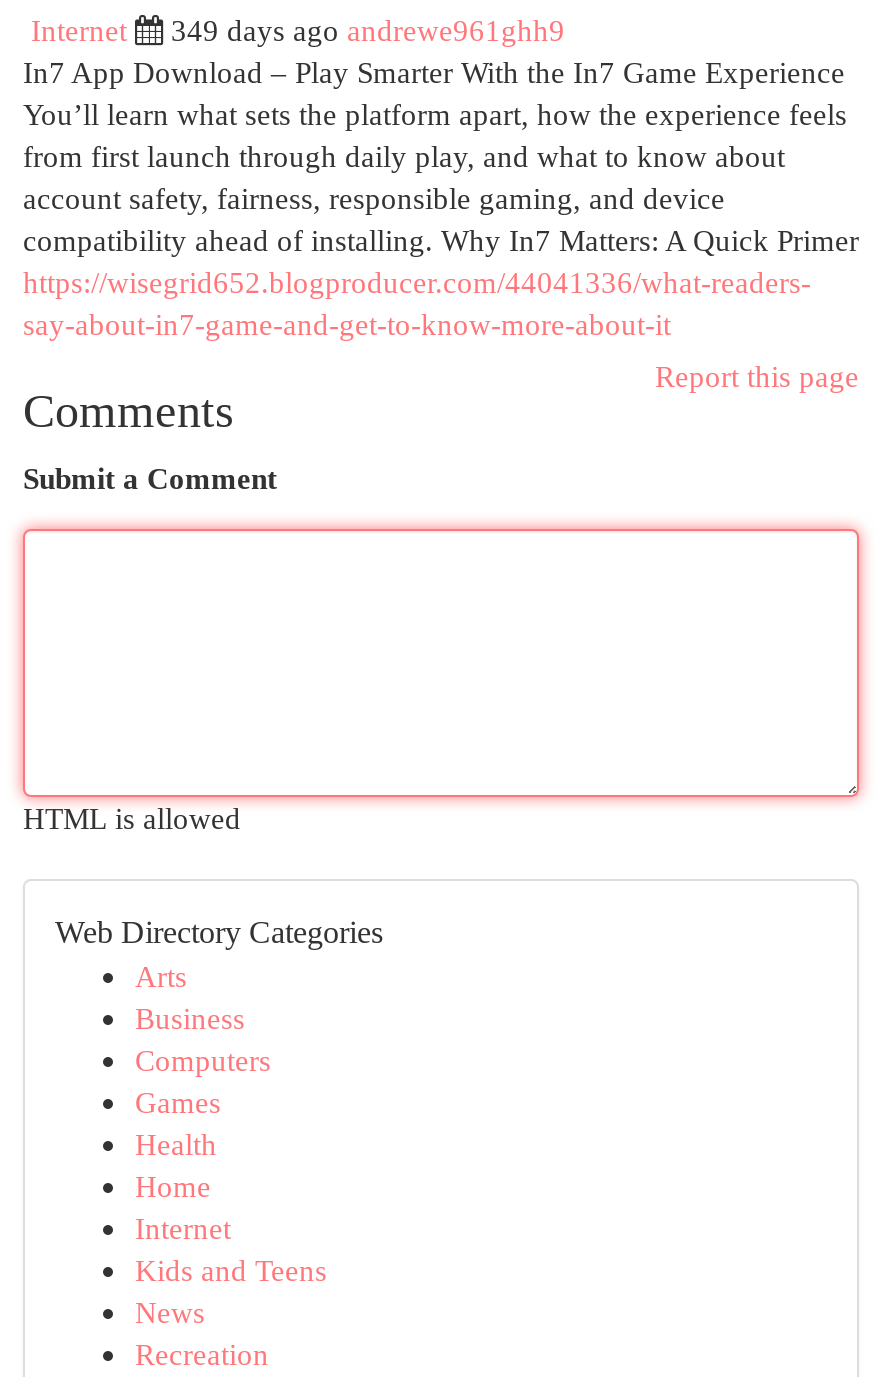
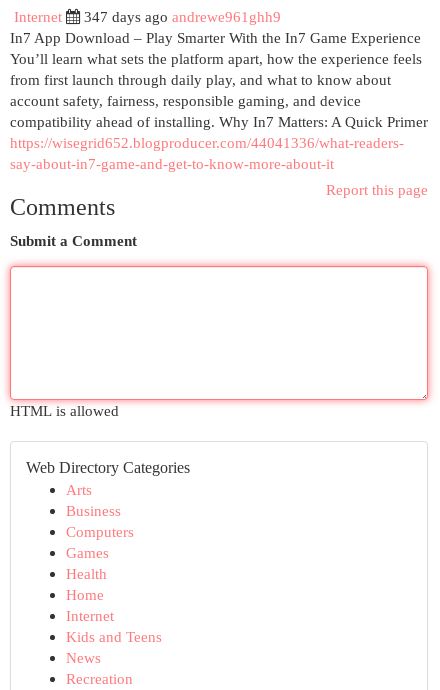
- 349 days ago andrewe961ghh9
+ 347 days ago andrewe961ghh9
